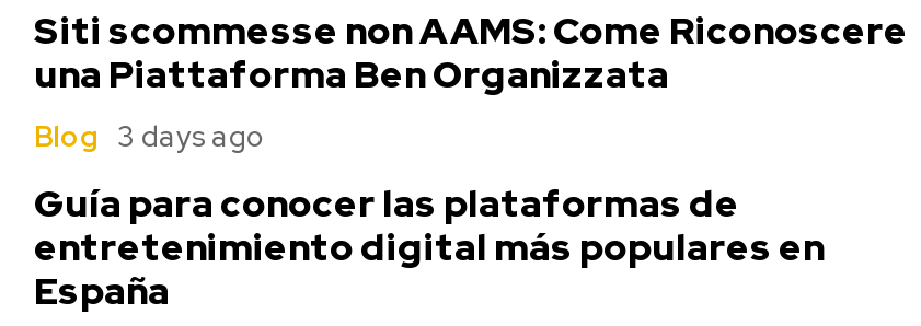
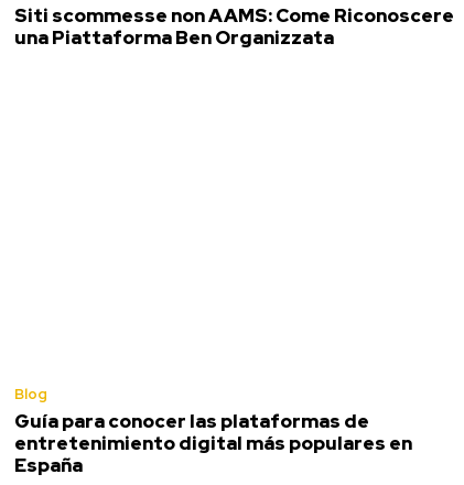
- Blog 3 days ago
+ Blog
